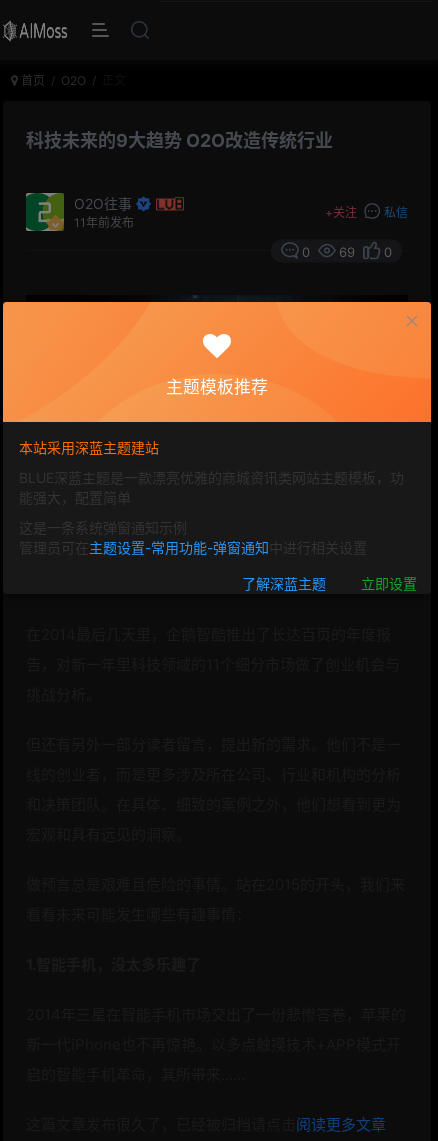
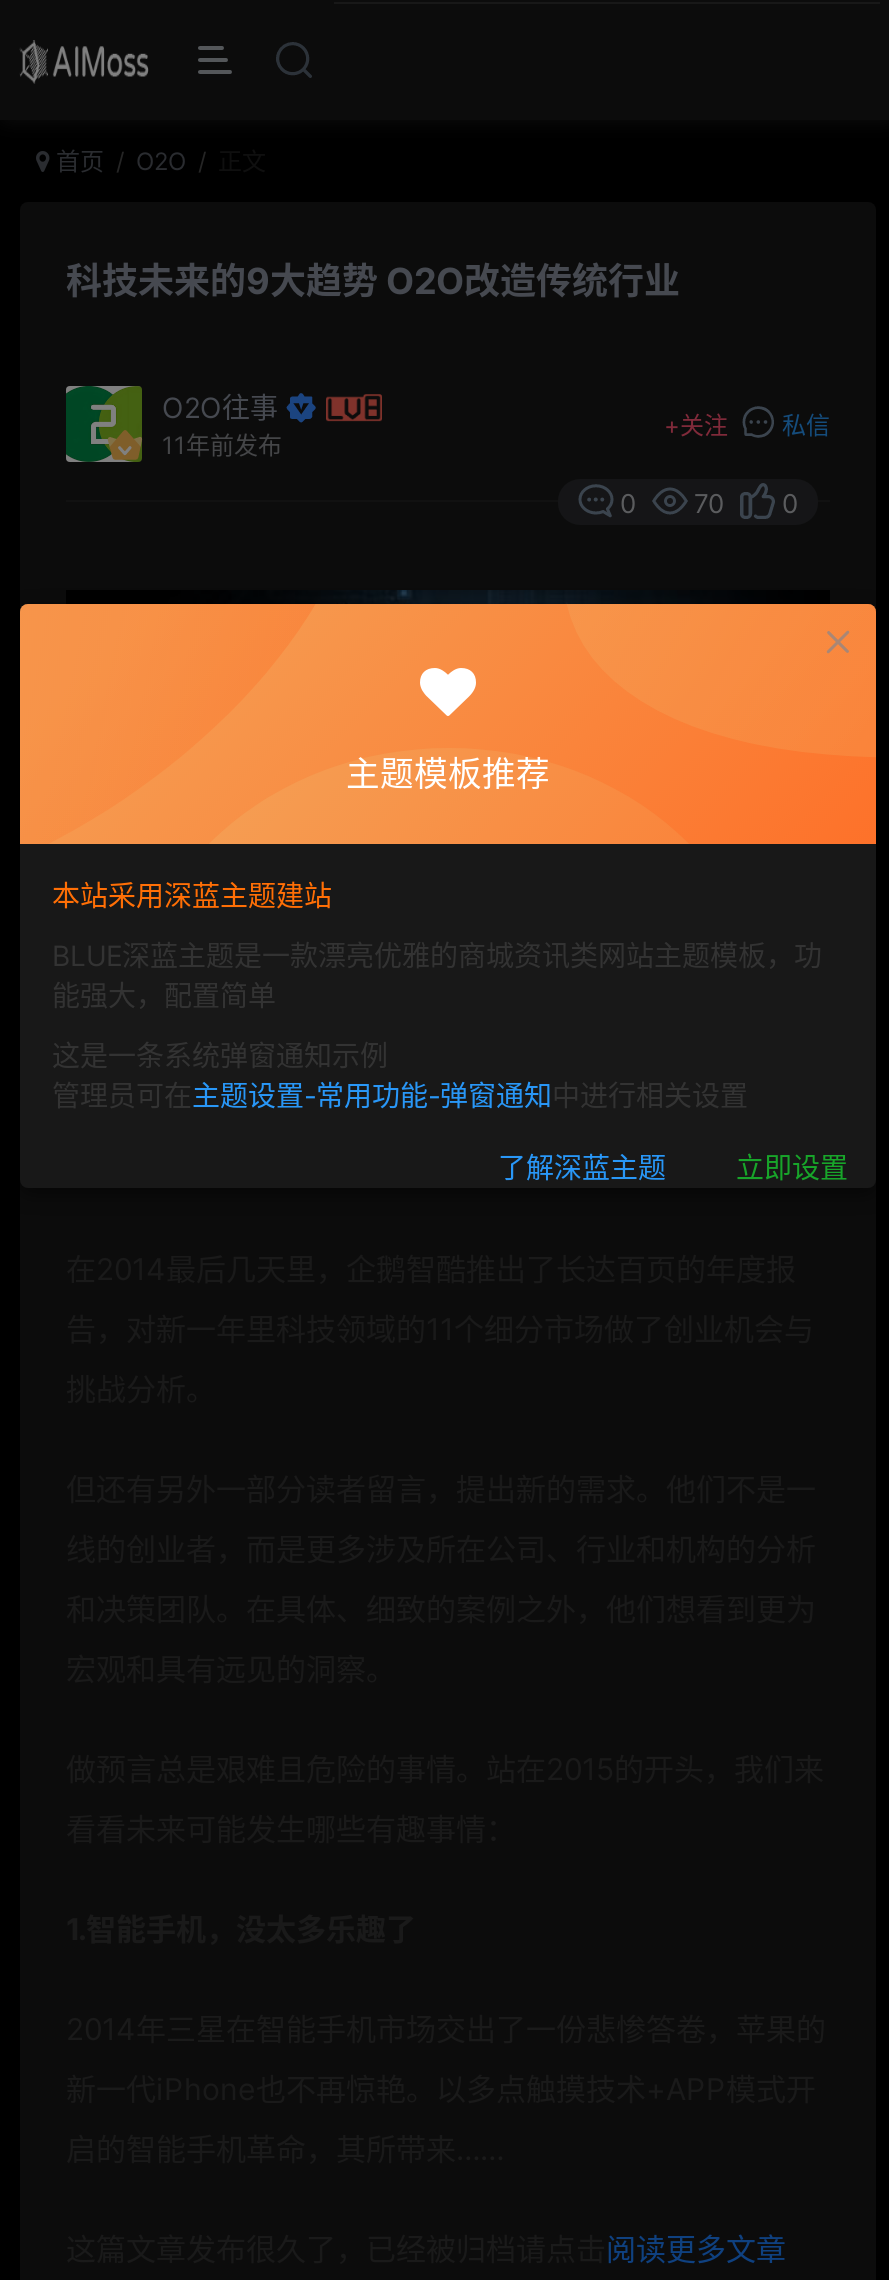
- 0 69 0
+ 0 70 0
